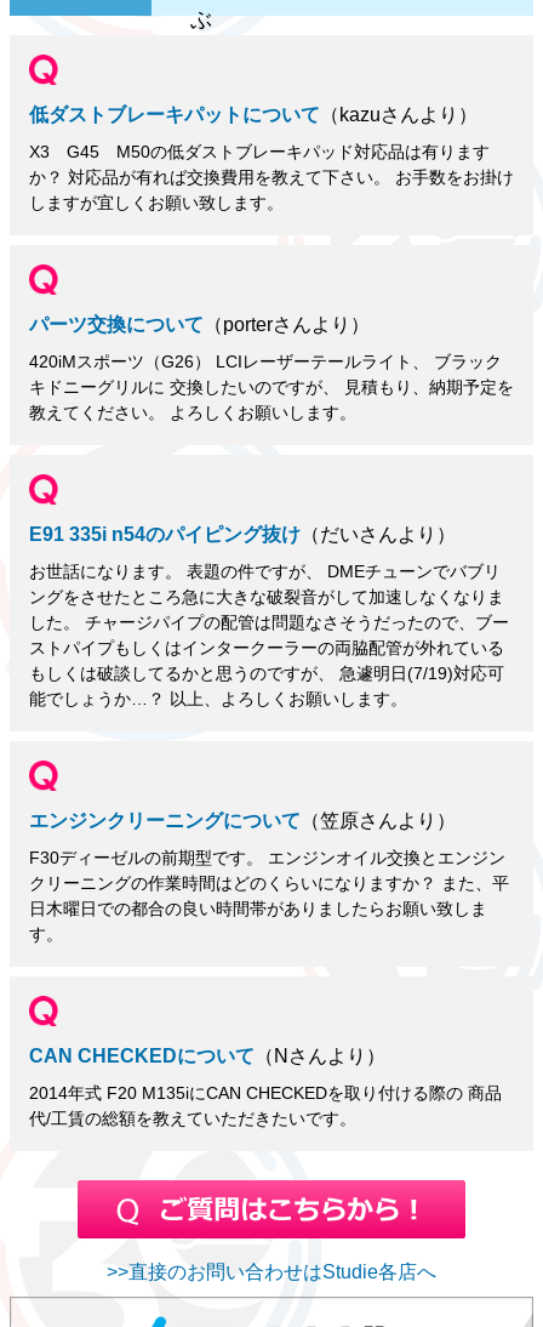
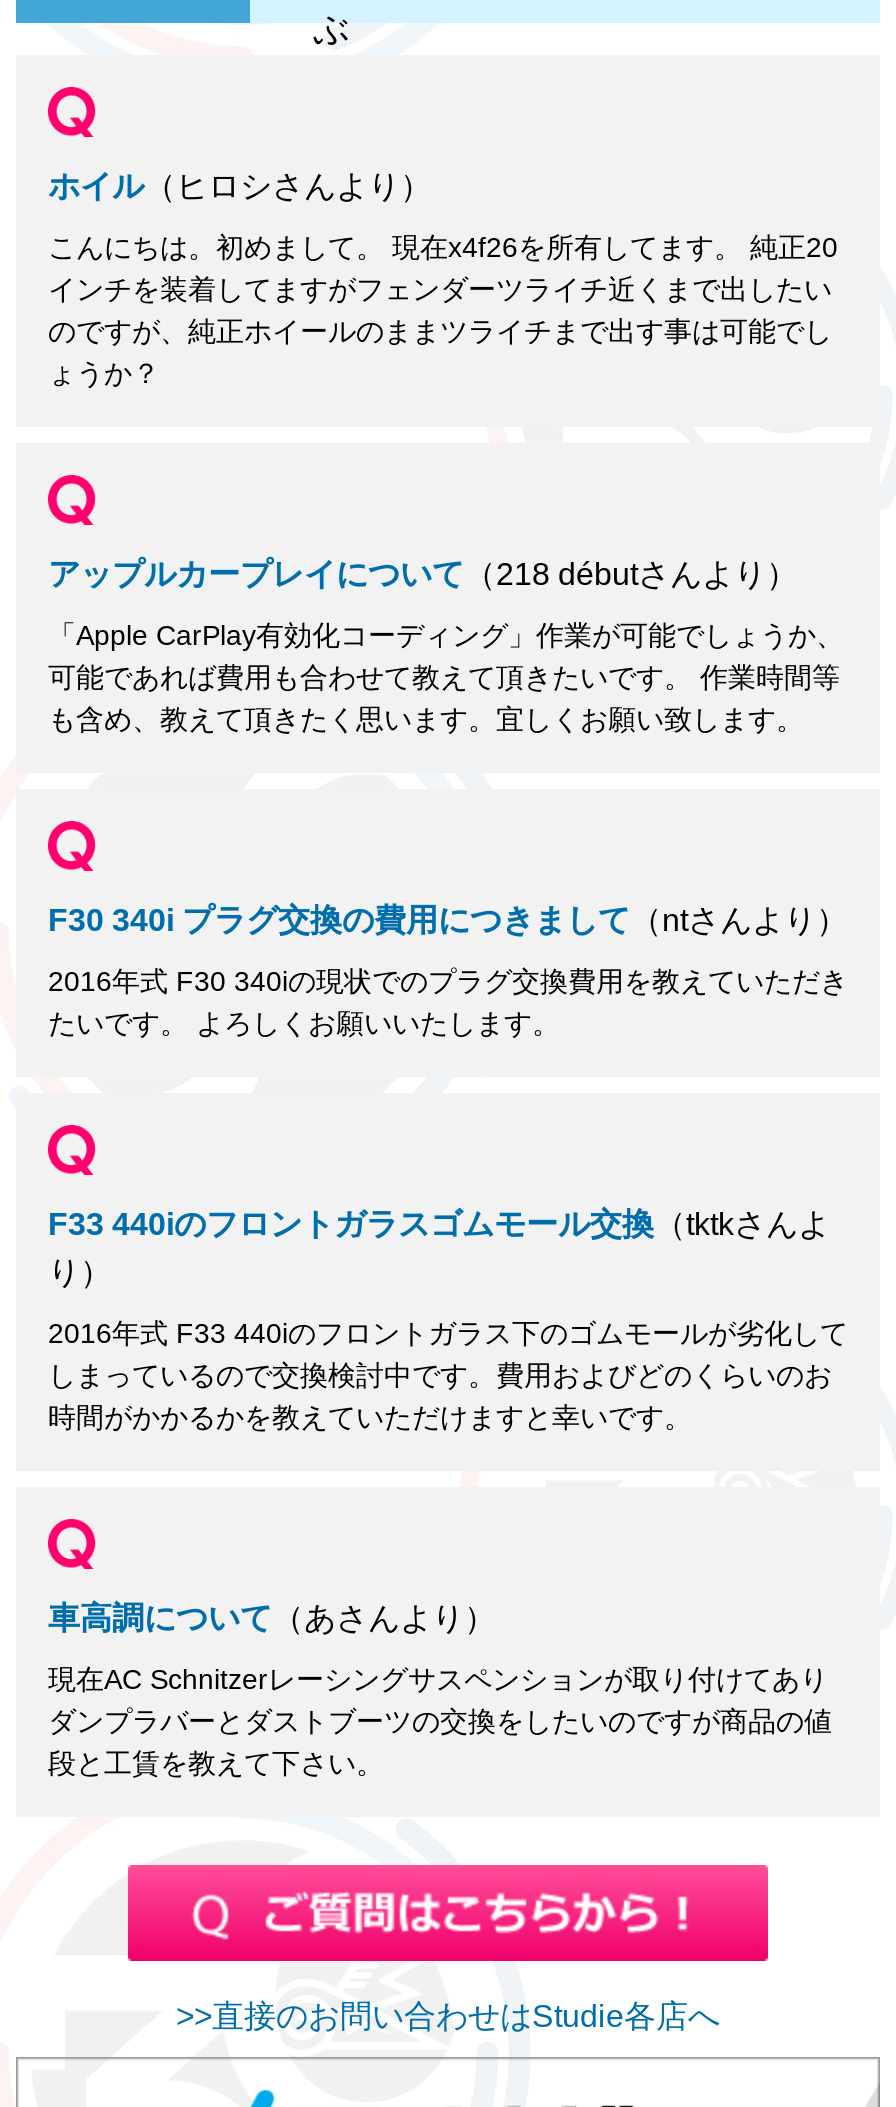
- 低ダストブレーキパットについて（kazuさんより）
+ ホイル（ヒロシさんより）

- X3 G45 M50の低ダストブレーキパッド対応品は有ります
- か？ 対応品が有れば交換費用を教えて下さい。 お手数をお掛け
- しますが宜しくお願い致します。
+ こんにちは。初めまして。 現在x4f26を所有してます。 純正20
+ インチを装着してますがフェンダーツライチ近くまで出したい
+ のですが、純正ホイールのままツライチまで出す事は可能でし
+ ょうか？

- パーツ交換について（porterさんより）
+ アップルカープレイについて（218 débutさんより）

- 420iMスポーツ（G26） LCIレーザーテールライト、 ブラック
- キドニーグリルに 交換したいのですが、 見積もり、納期予定を
- 教えてください。 よろしくお願いします。
+ 「Apple CarPlay有効化コーディング」作業が可能でしょうか、
+ 可能であれば費用も合わせて教えて頂きたいです。 作業時間等
+ も含め、教えて頂きたく思います。宜しくお願い致します。

- E91 335i n54のパイピング抜け（だいさんより）
+ F30 340i プラグ交換の費用につきまして（ntさんより）

- お世話になります。 表題の件ですが、 DMEチューンでバブリ
- ングをさせたところ急に大きな破裂音がして加速しなくなりま
- した。 チャージパイプの配管は問題なさそうだったので、ブー
- ストパイプもしくはインタークーラーの両脇配管が外れている
- もしくは破談してるかと思うのですが、 急遽明日(7/19)対応可
- 能でしょうか…？ 以上、よろしくお願いします。
+ 2016年式 F30 340iの現状でのプラグ交換費用を教えていただき
+ たいです。 よろしくお願いいたします。

- エンジンクリーニングについて（笠原さんより）
+ F33 440iのフロントガラスゴムモール交換（tktkさんよ
+ り）

- F30ディーゼルの前期型です。 エンジンオイル交換とエンジン
- クリーニングの作業時間はどのくらいになりますか？ また、平
- 日木曜日での都合の良い時間帯がありましたらお願い致しま
- す。
+ 2016年式 F33 440iのフロントガラス下のゴムモールが劣化して
+ しまっているので交換検討中です。費用およびどのくらいのお
+ 時間がかかるかを教えていただけますと幸いです。

- CAN CHECKEDについて（Nさんより）
+ 車高調について（あさんより）

- 2014年式 F20 M135iにCAN CHECKEDを取り付ける際の 商品
- 代/工賃の総額を教えていただきたいです。
+ 現在AC Schnitzerレーシングサスペンションが取り付けてあり
+ ダンプラバーとダストブーツの交換をしたいのですが商品の値
+ 段と工賃を教えて下さい。
